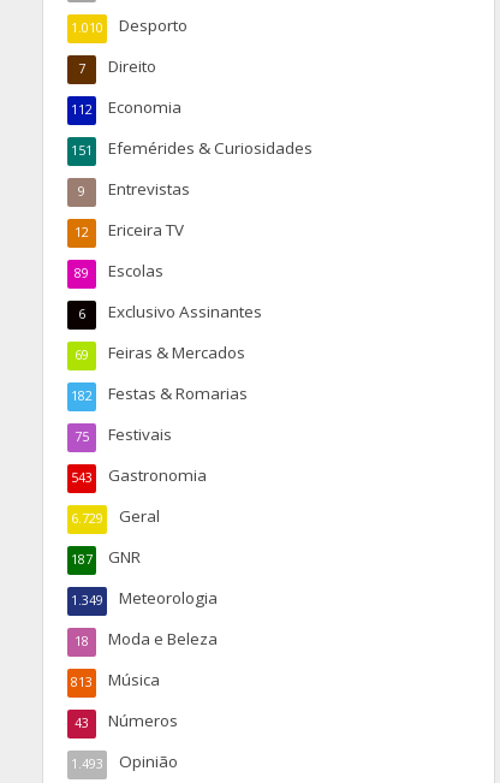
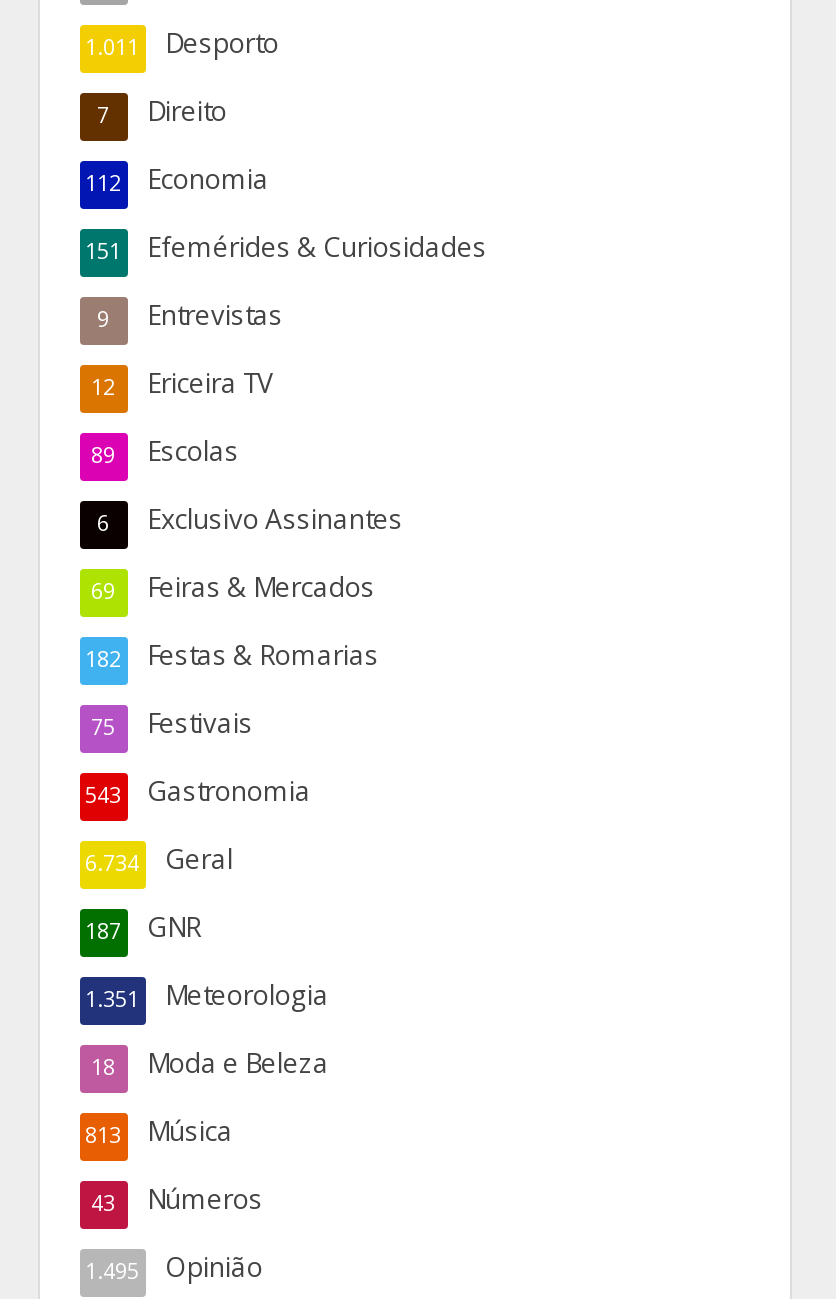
- 1.010 Desporto
+ 1.011 Desporto

- 6.729 Geral
+ 6.734 Geral

- 1.349 Meteorologia
+ 1.351 Meteorologia

- 1.493 Opinião
+ 1.495 Opinião
